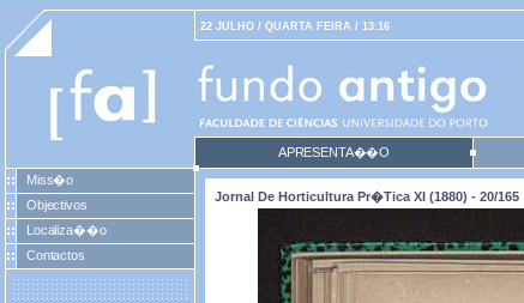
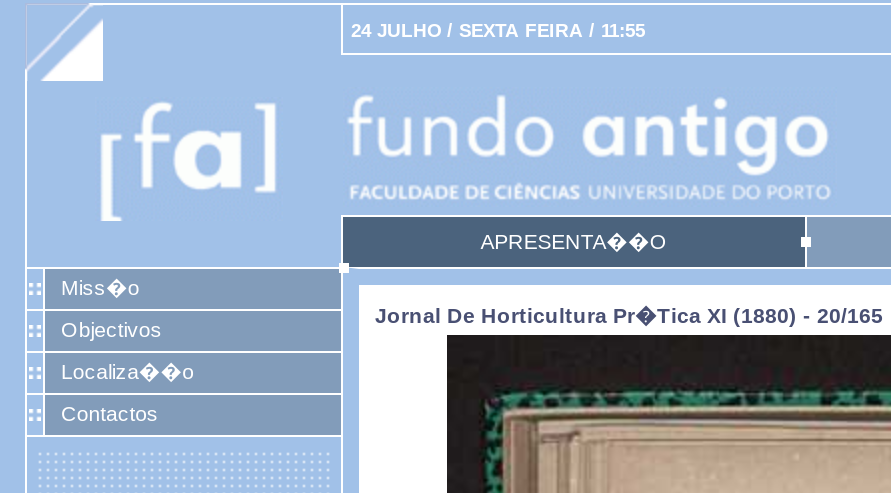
- 22 JULHO / QUARTA FEIRA / 13:16
+ 24 JULHO / SEXTA FEIRA / 11:55
